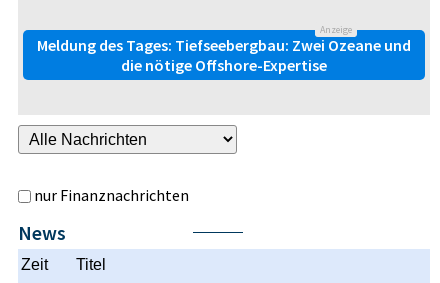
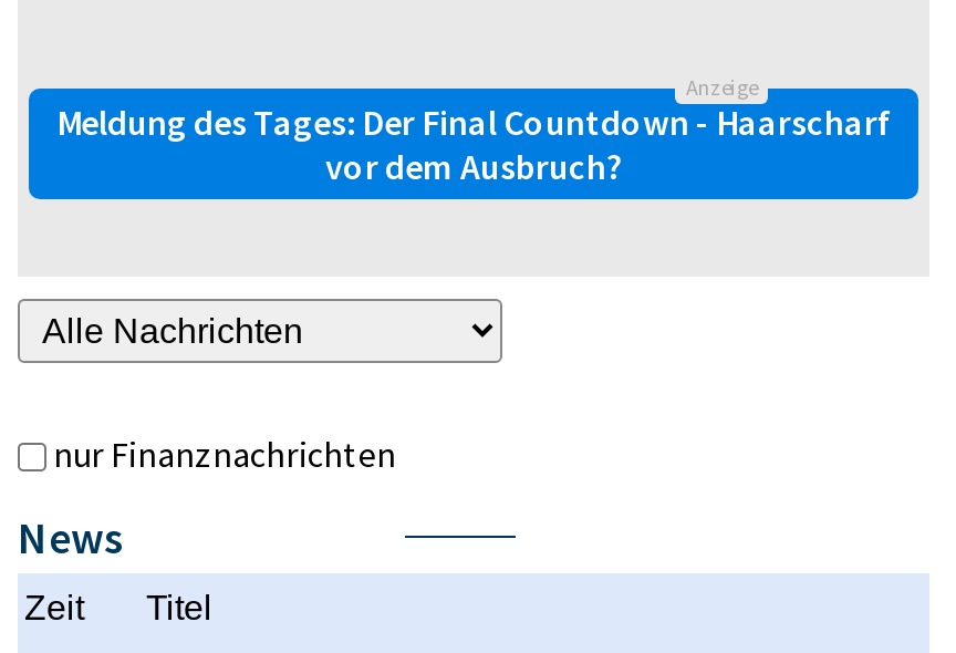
- Meldung des Tages: Tiefseebergbau: Zwei Ozeane und
- die nötige Offshore-Expertise
+ Meldung des Tages: Der Final Countdown - Haarscharf
+ vor dem Ausbruch?
